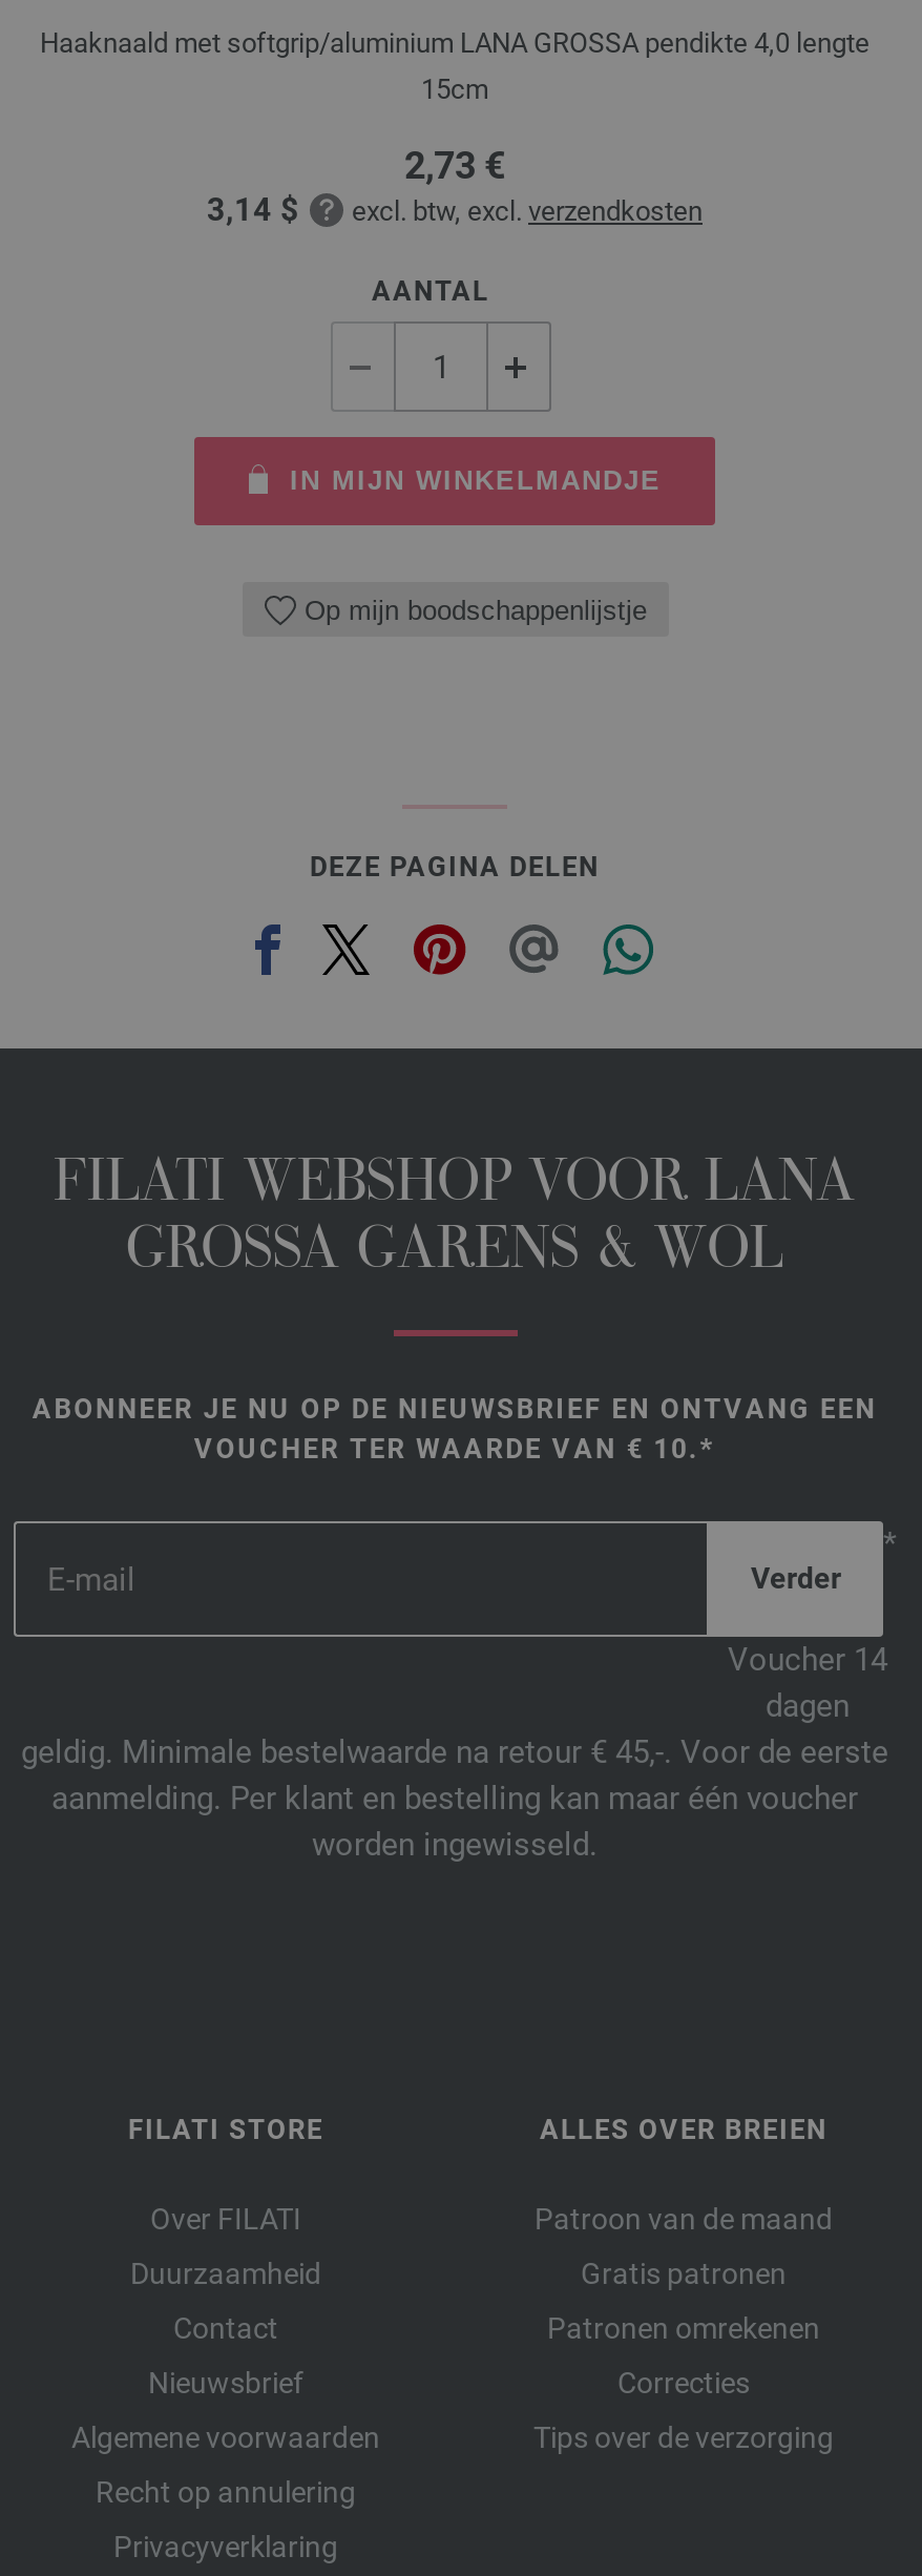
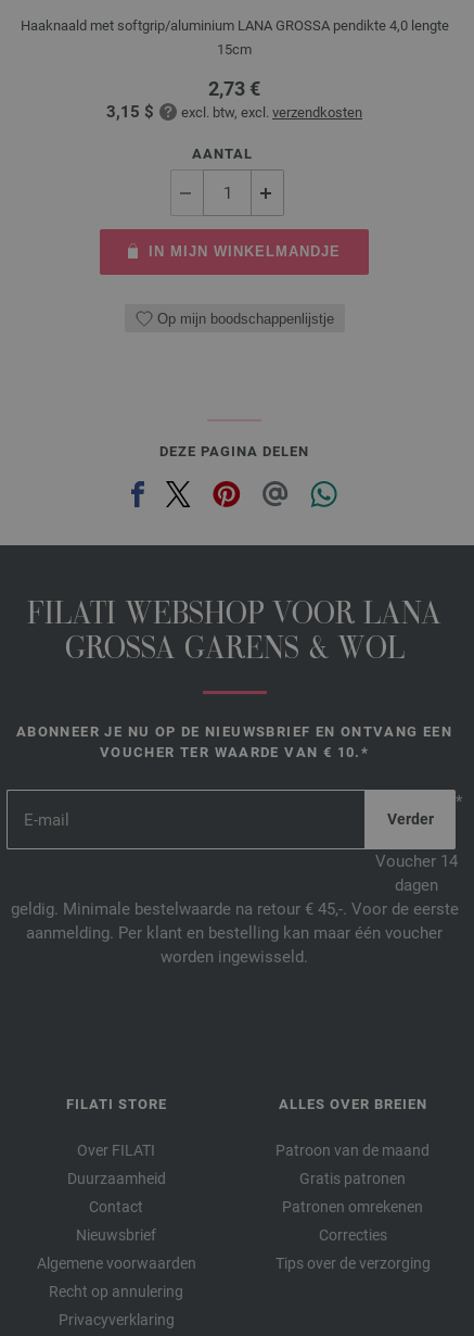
- 3,14 $ excl. btw, excl. verzendkosten
+ 3,15 $ excl. btw, excl. verzendkosten
